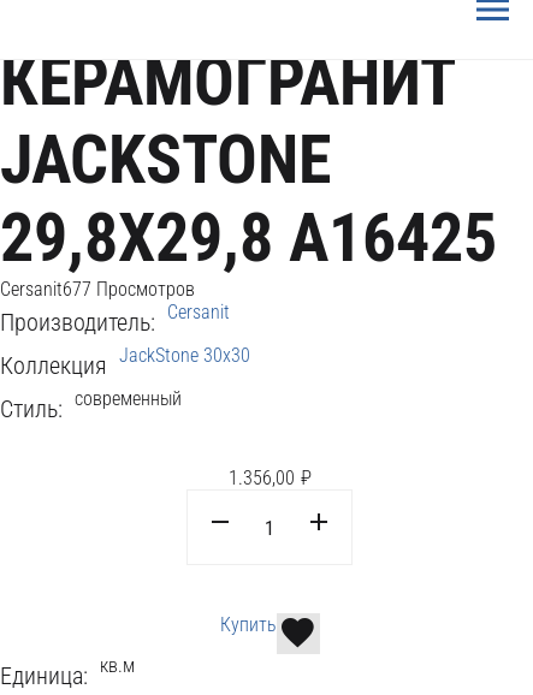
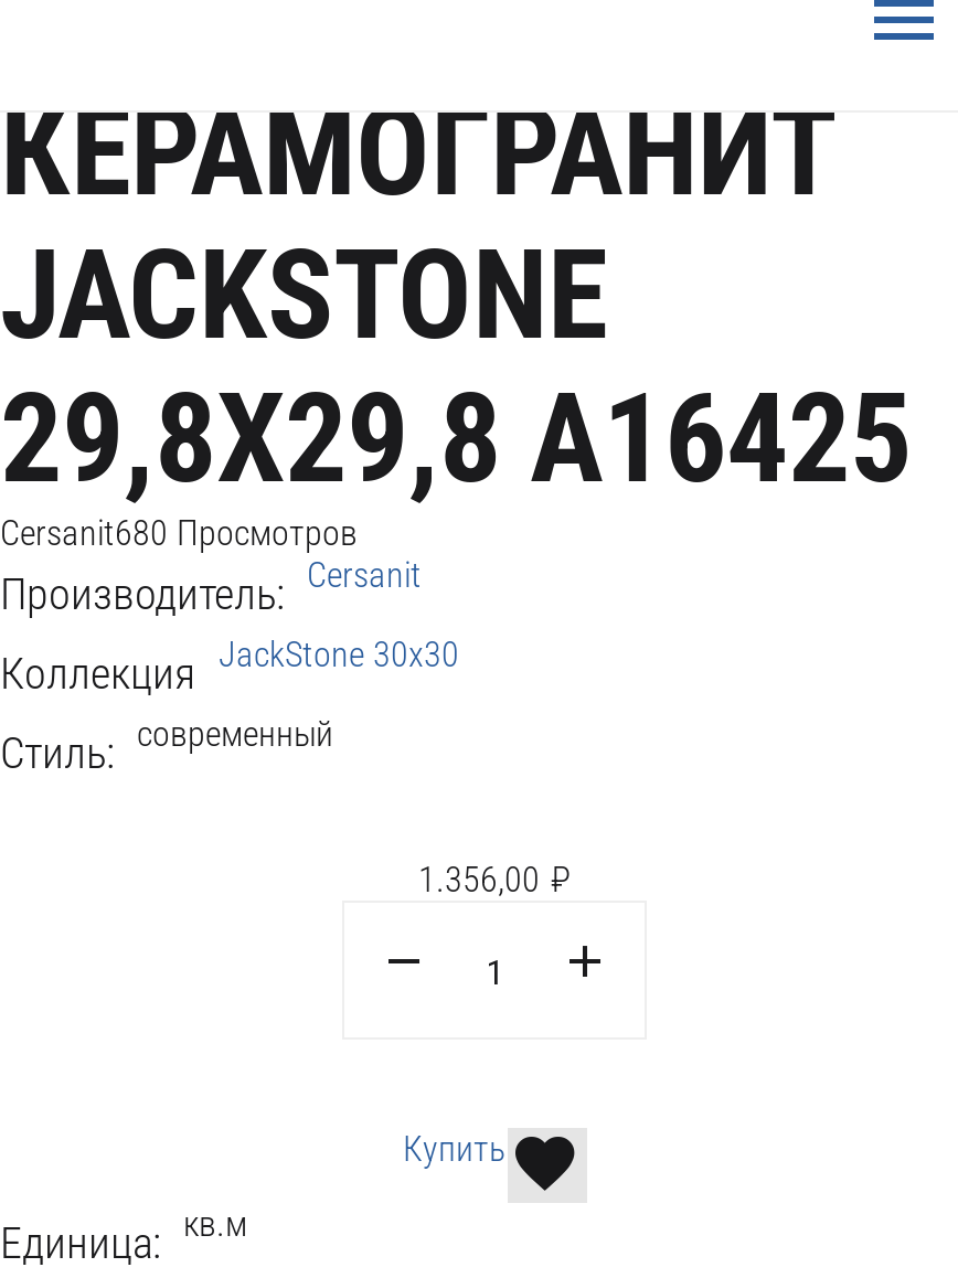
- Cersanit677 Просмотров
+ Cersanit680 Просмотров
